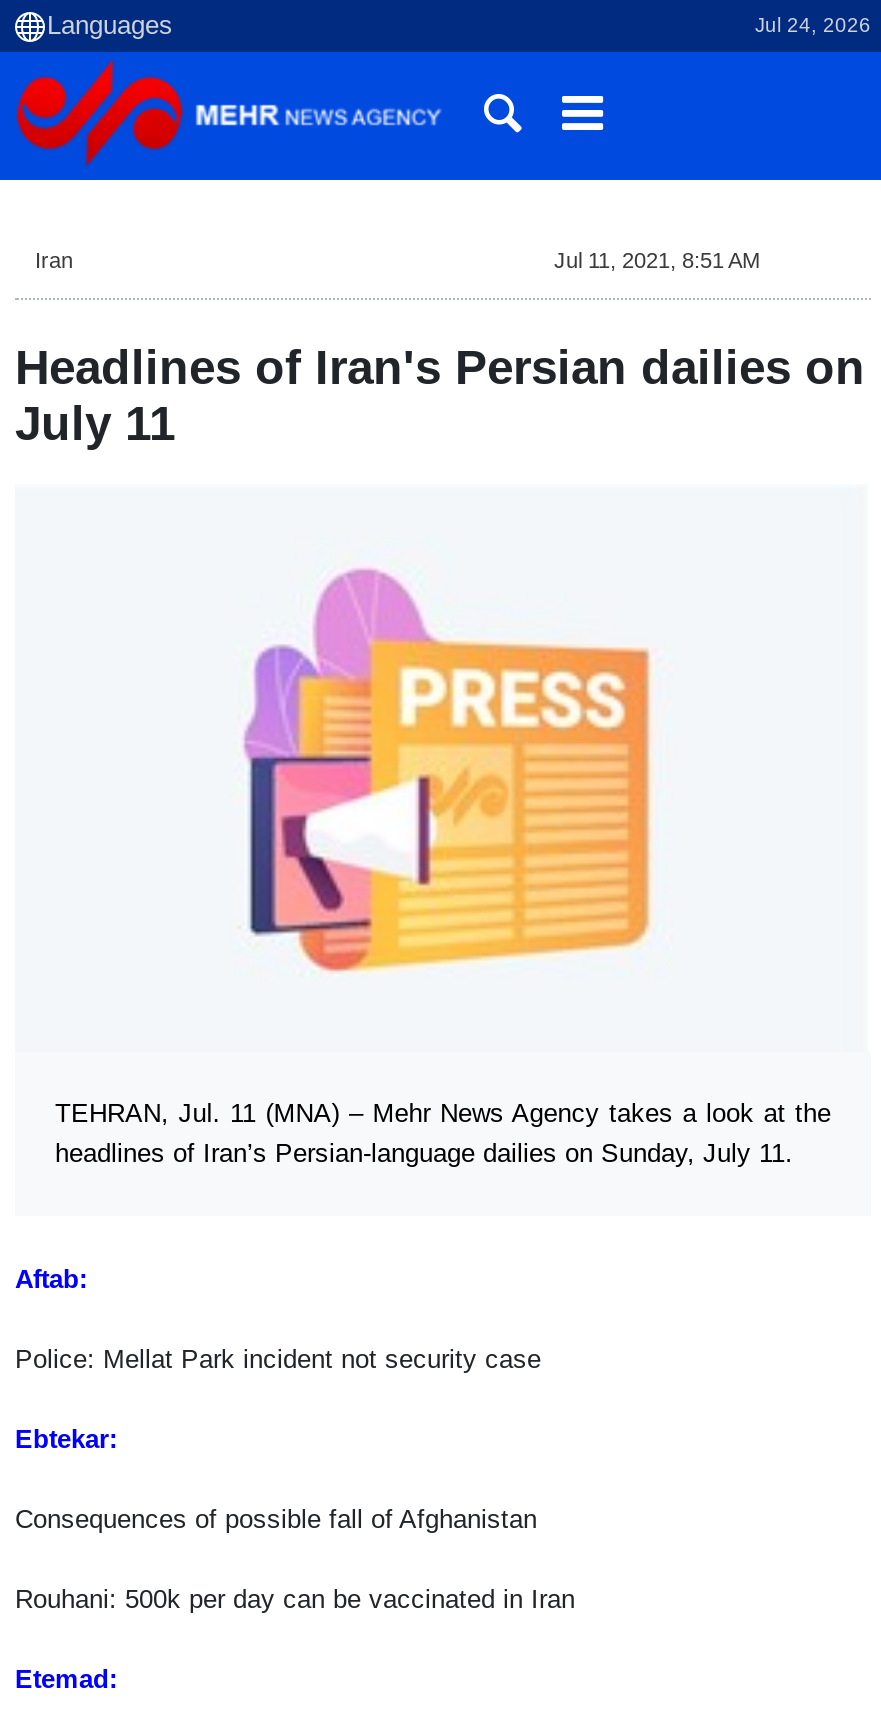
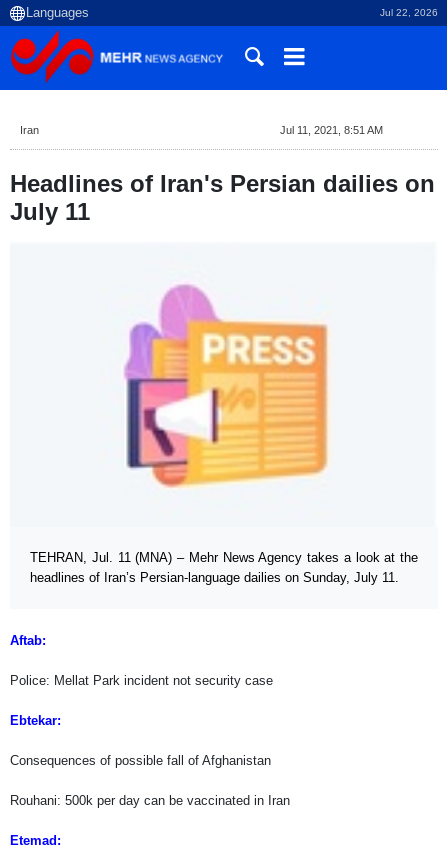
- Jul 24, 2026
+ Jul 22, 2026
